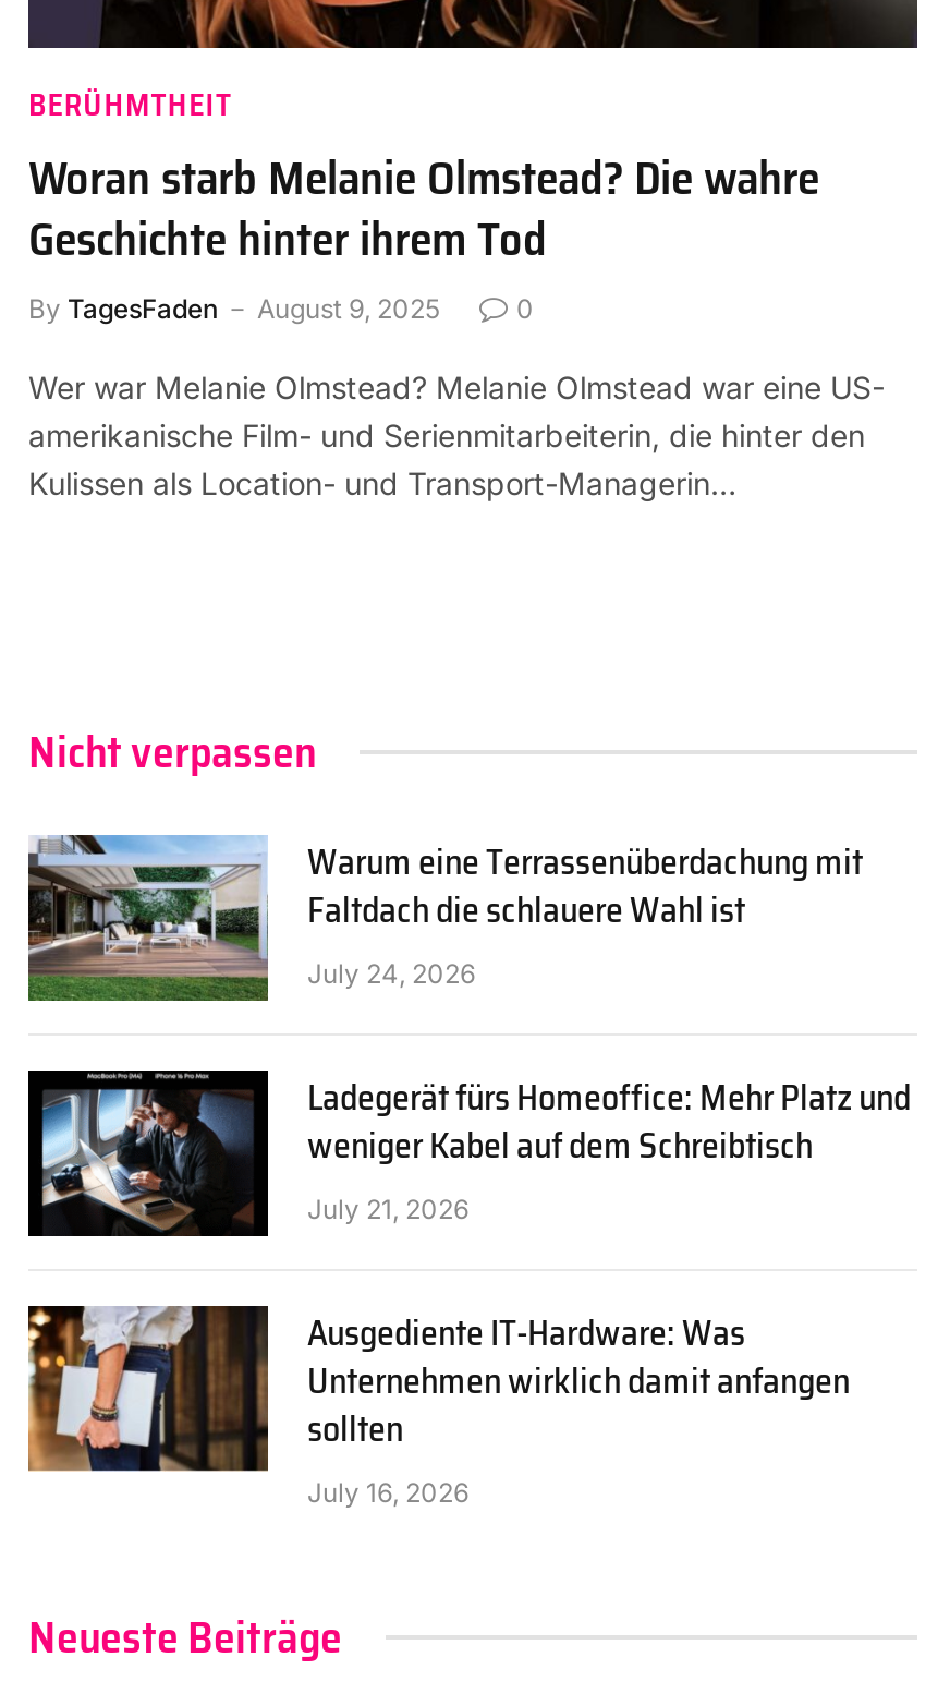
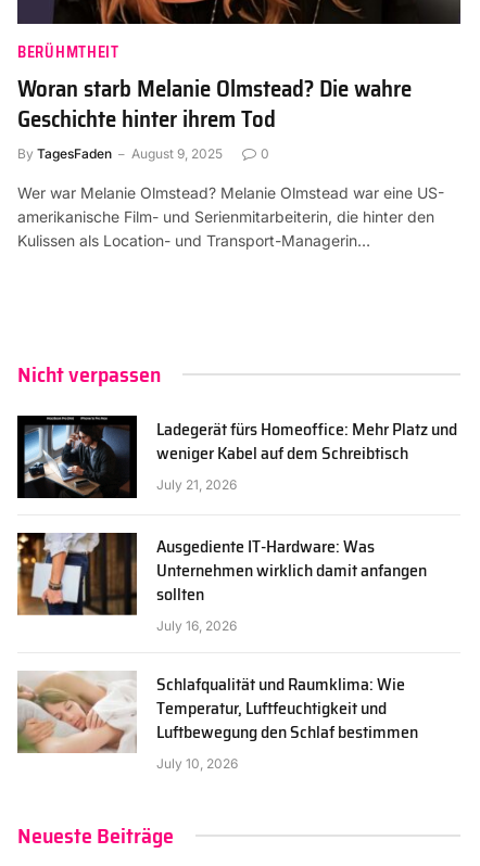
- [image]
- Warum eine Terrassenüberdachung mit
- Faltdach die schlauere Wahl ist
- July 24, 2026

moved up: [image] | Ladegerät fürs Homeoffice: Mehr Platz und | weniger Kabel auf dem Schreibtisch | July 21, 2026 | Ausgediente IT-Hardware: Was | Unternehmen wirklich damit anfangen | sollten | July 16, 2026

+ [image]
+ Schlafqualität und Raumklima: Wie
+ Temperatur, Luftfeuchtigkeit und
+ Luftbewegung den Schlaf bestimmen
+ July 10, 2026
